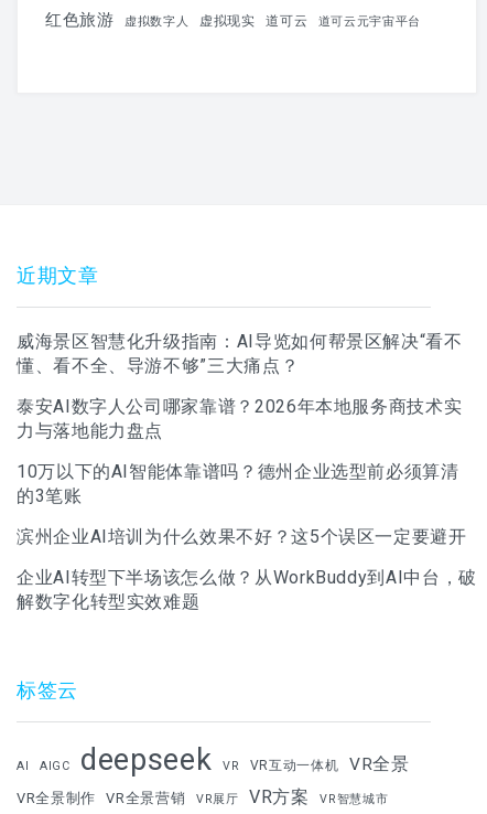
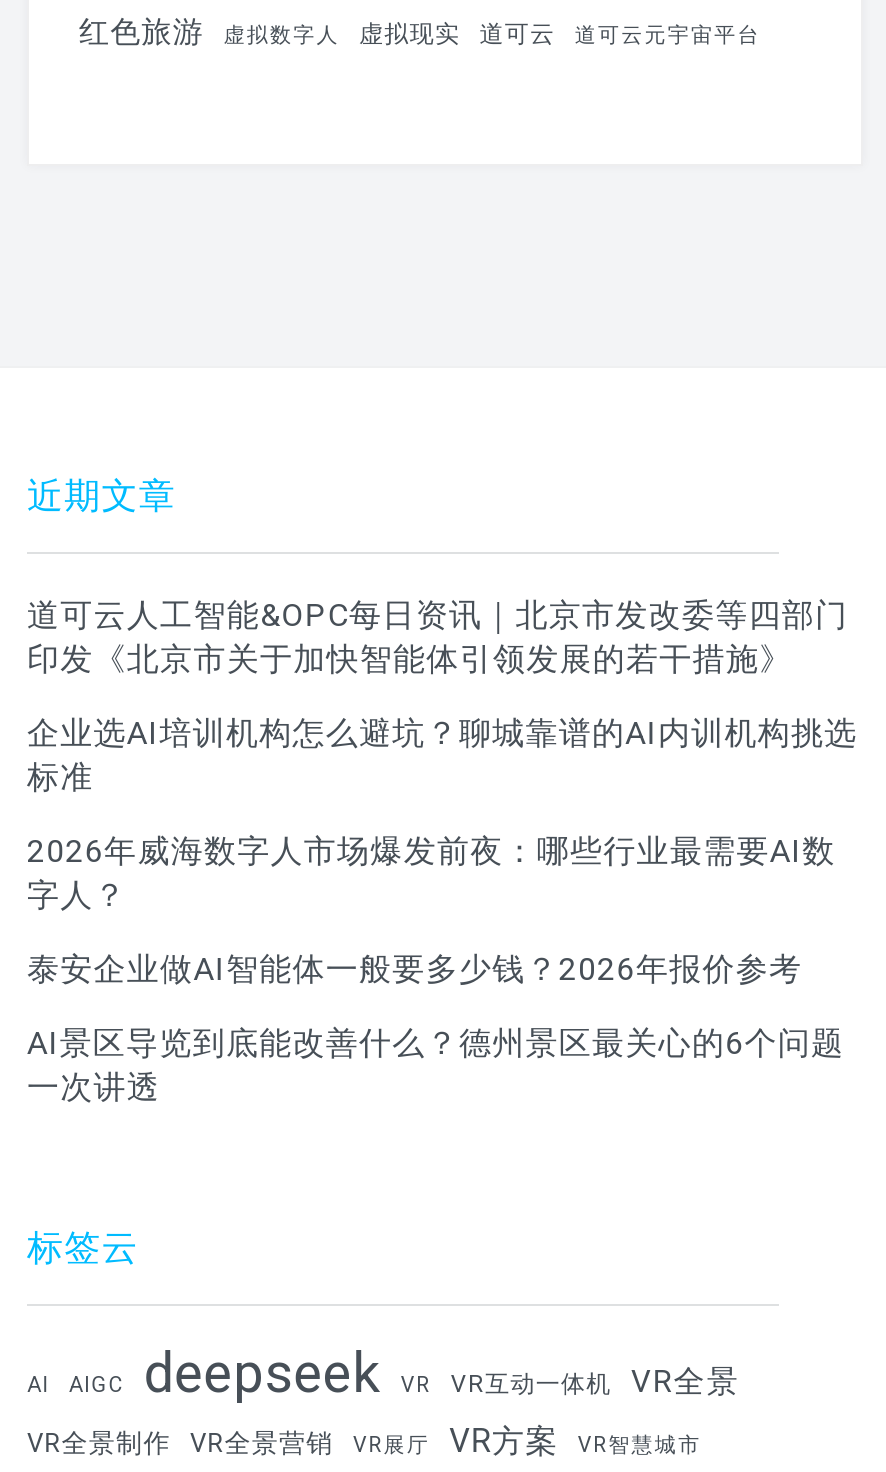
- 威海景区智慧化升级指南：AI导览如何帮景区解决“看不
- 懂、看不全、导游不够”三大痛点？
+ 道可云人工智能&OPC每日资讯｜北京市发改委等四部门
+ 印发《北京市关于加快智能体引领发展的若干措施》

- 泰安AI数字人公司哪家靠谱？2026年本地服务商技术实
- 力与落地能力盘点
+ 企业选AI培训机构怎么避坑？聊城靠谱的AI内训机构挑选
+ 标准

- 10万以下的AI智能体靠谱吗？德州企业选型前必须算清
- 的3笔账
+ 2026年威海数字人市场爆发前夜：哪些行业最需要AI数
+ 字人？

- 滨州企业AI培训为什么效果不好？这5个误区一定要避开
+ 泰安企业做AI智能体一般要多少钱？2026年报价参考

- 企业AI转型下半场该怎么做？从WorkBuddy到AI中台，破
- 解数字化转型实效难题
+ AI景区导览到底能改善什么？德州景区最关心的6个问题
+ 一次讲透
